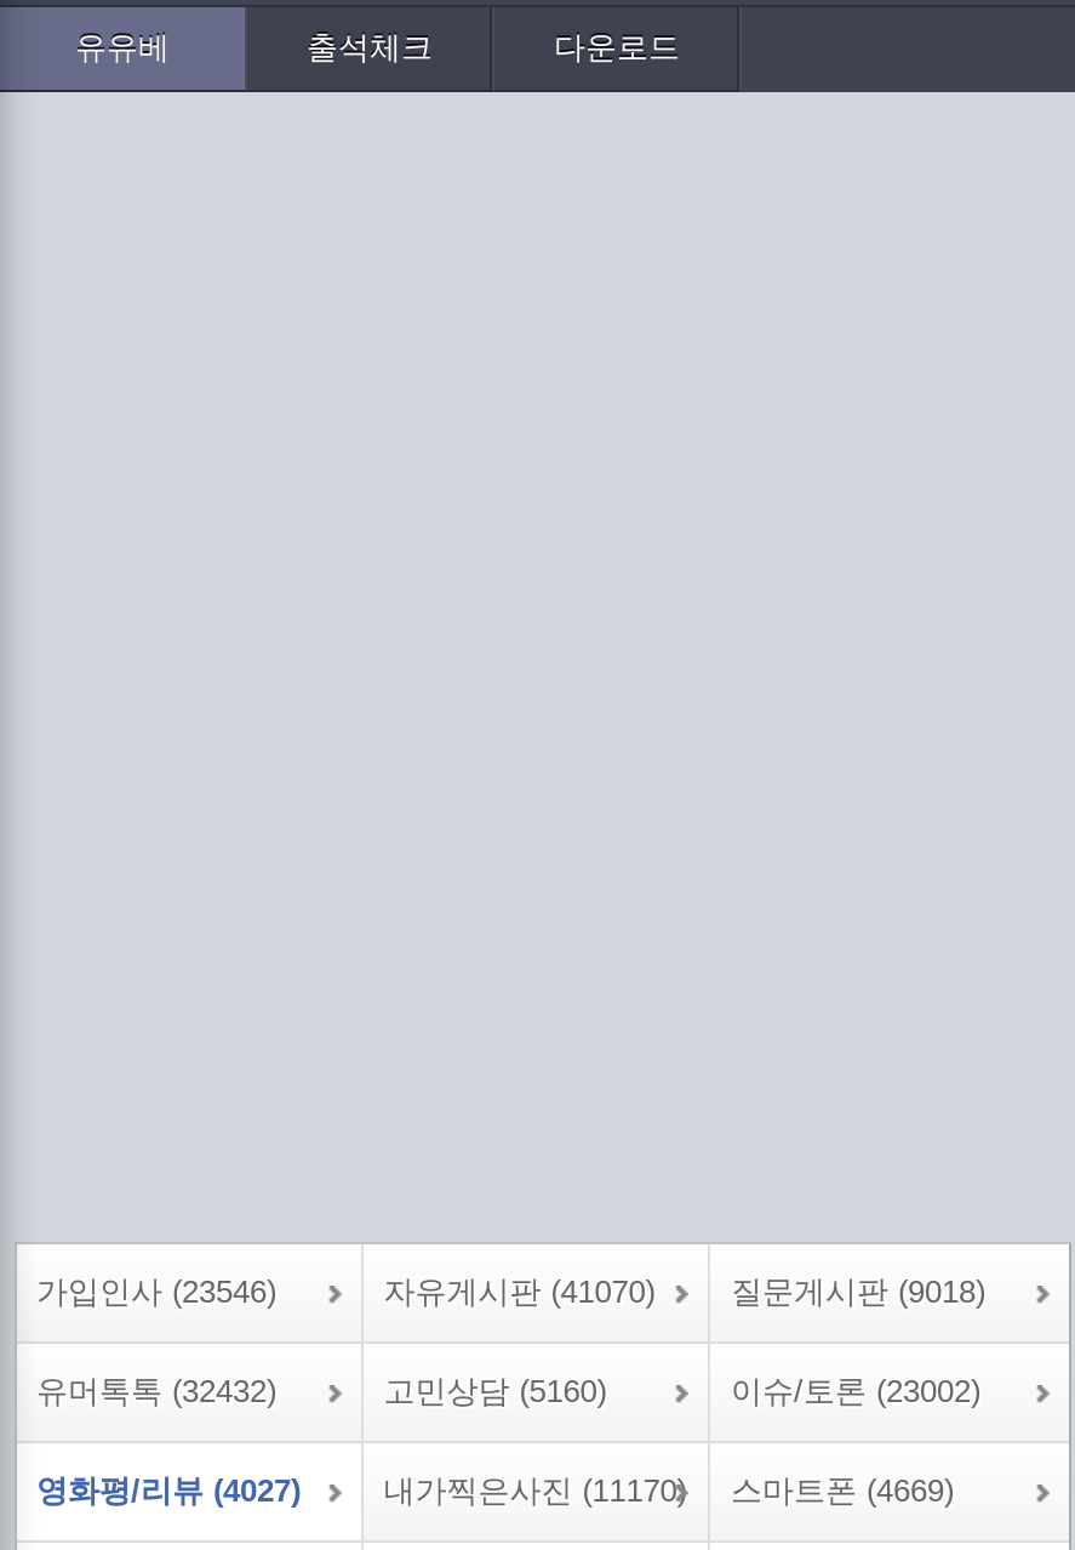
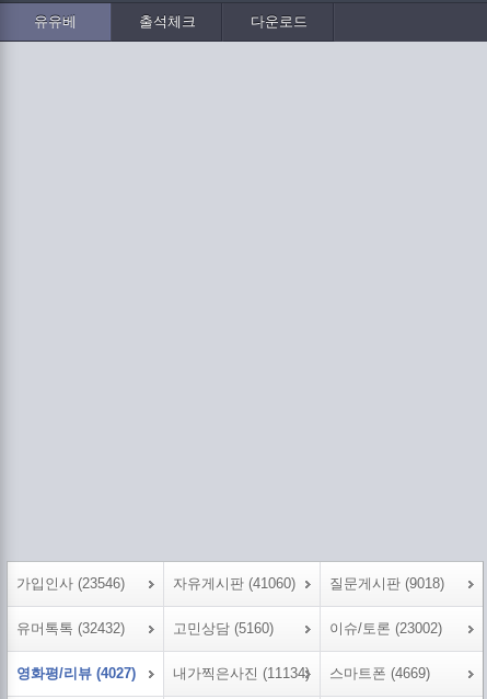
- 자유게시판 (41070)
+ 자유게시판 (41060)

- 내가찍은사진 (11170)
+ 내가찍은사진 (11134)
